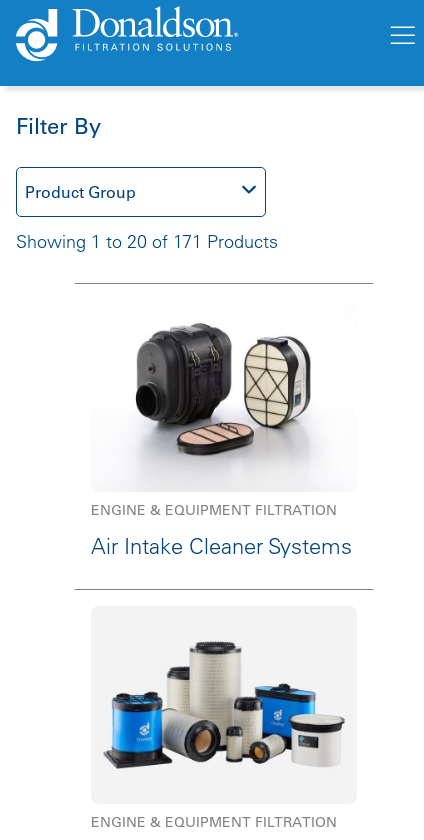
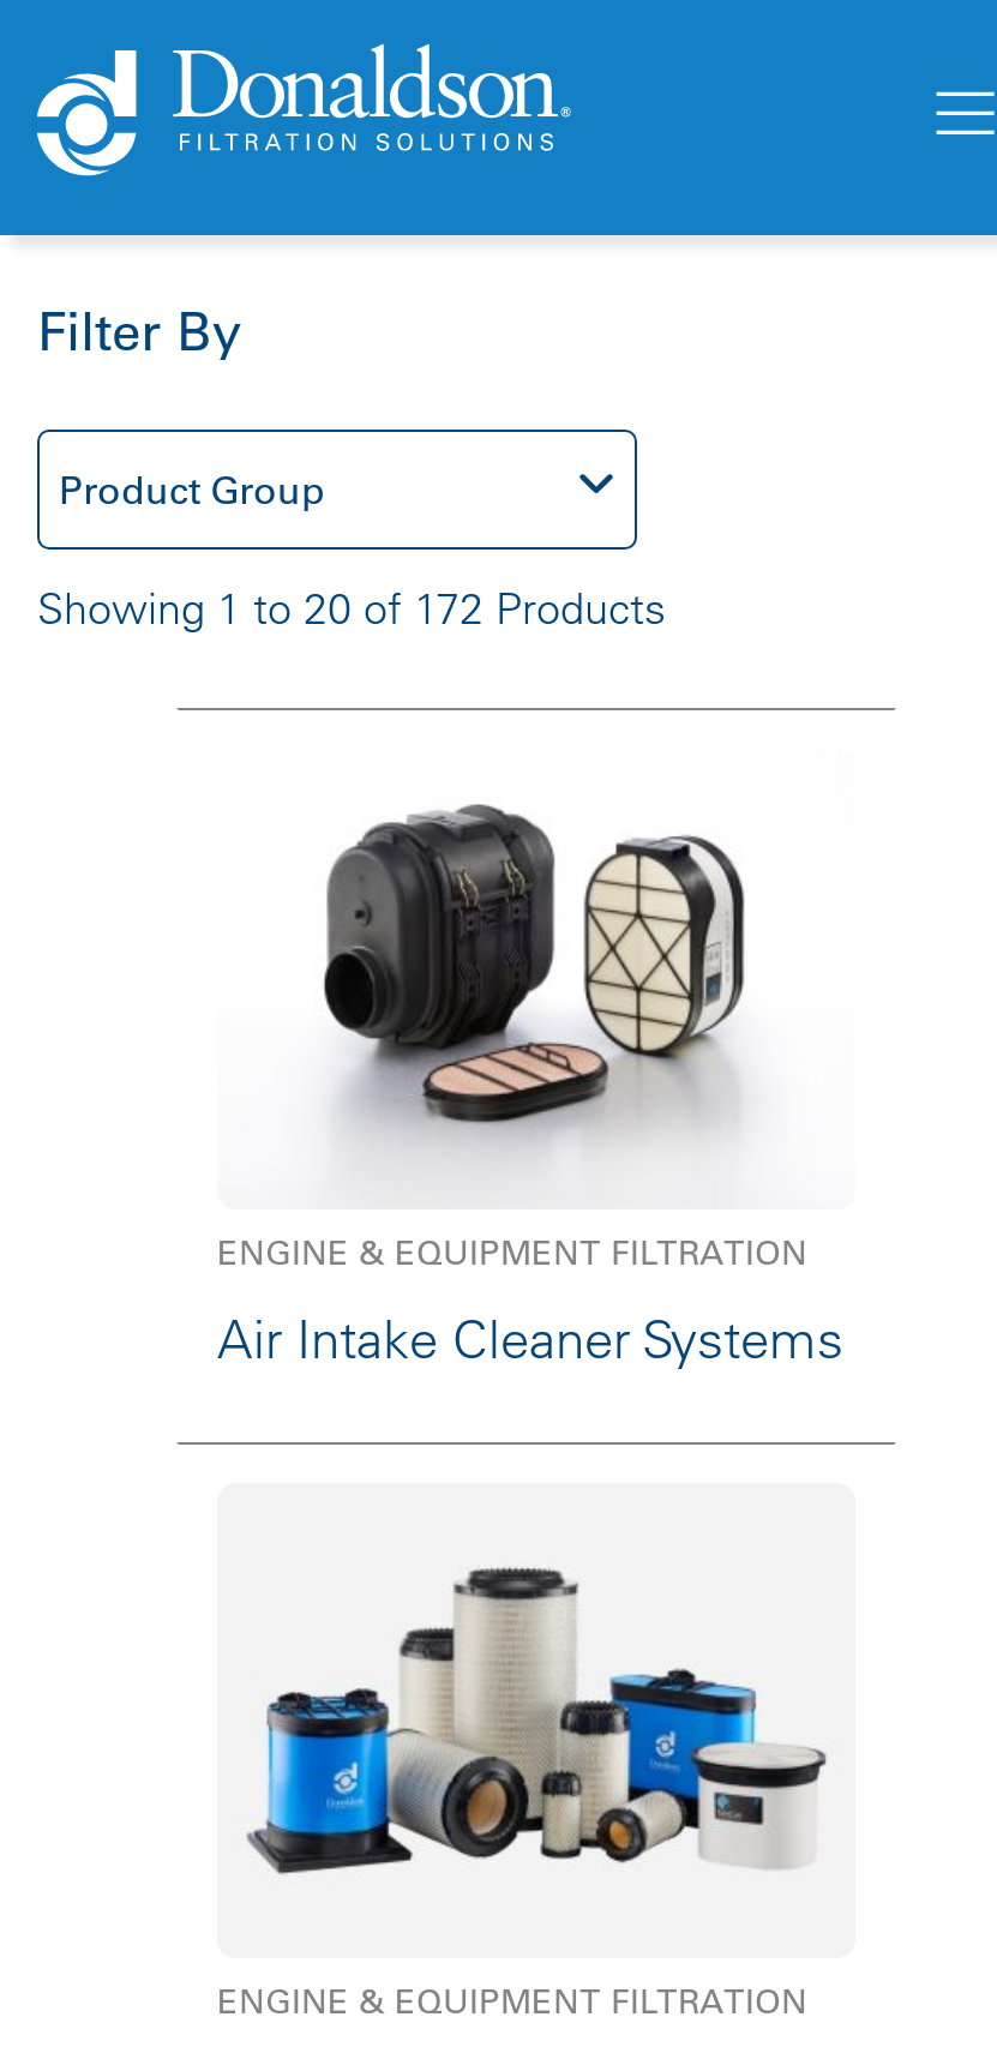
- Showing 1 to 20 of 171 Products
+ Showing 1 to 20 of 172 Products
